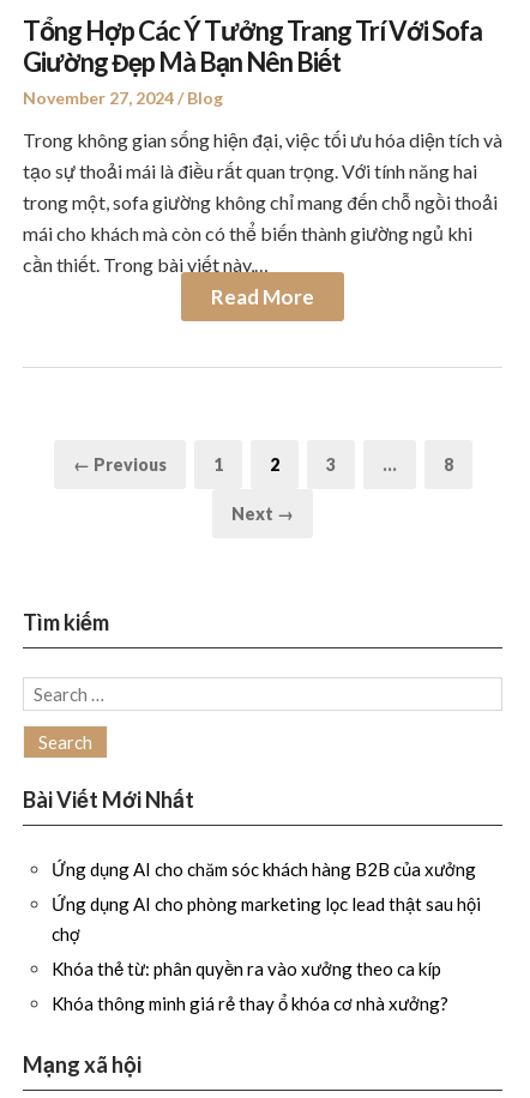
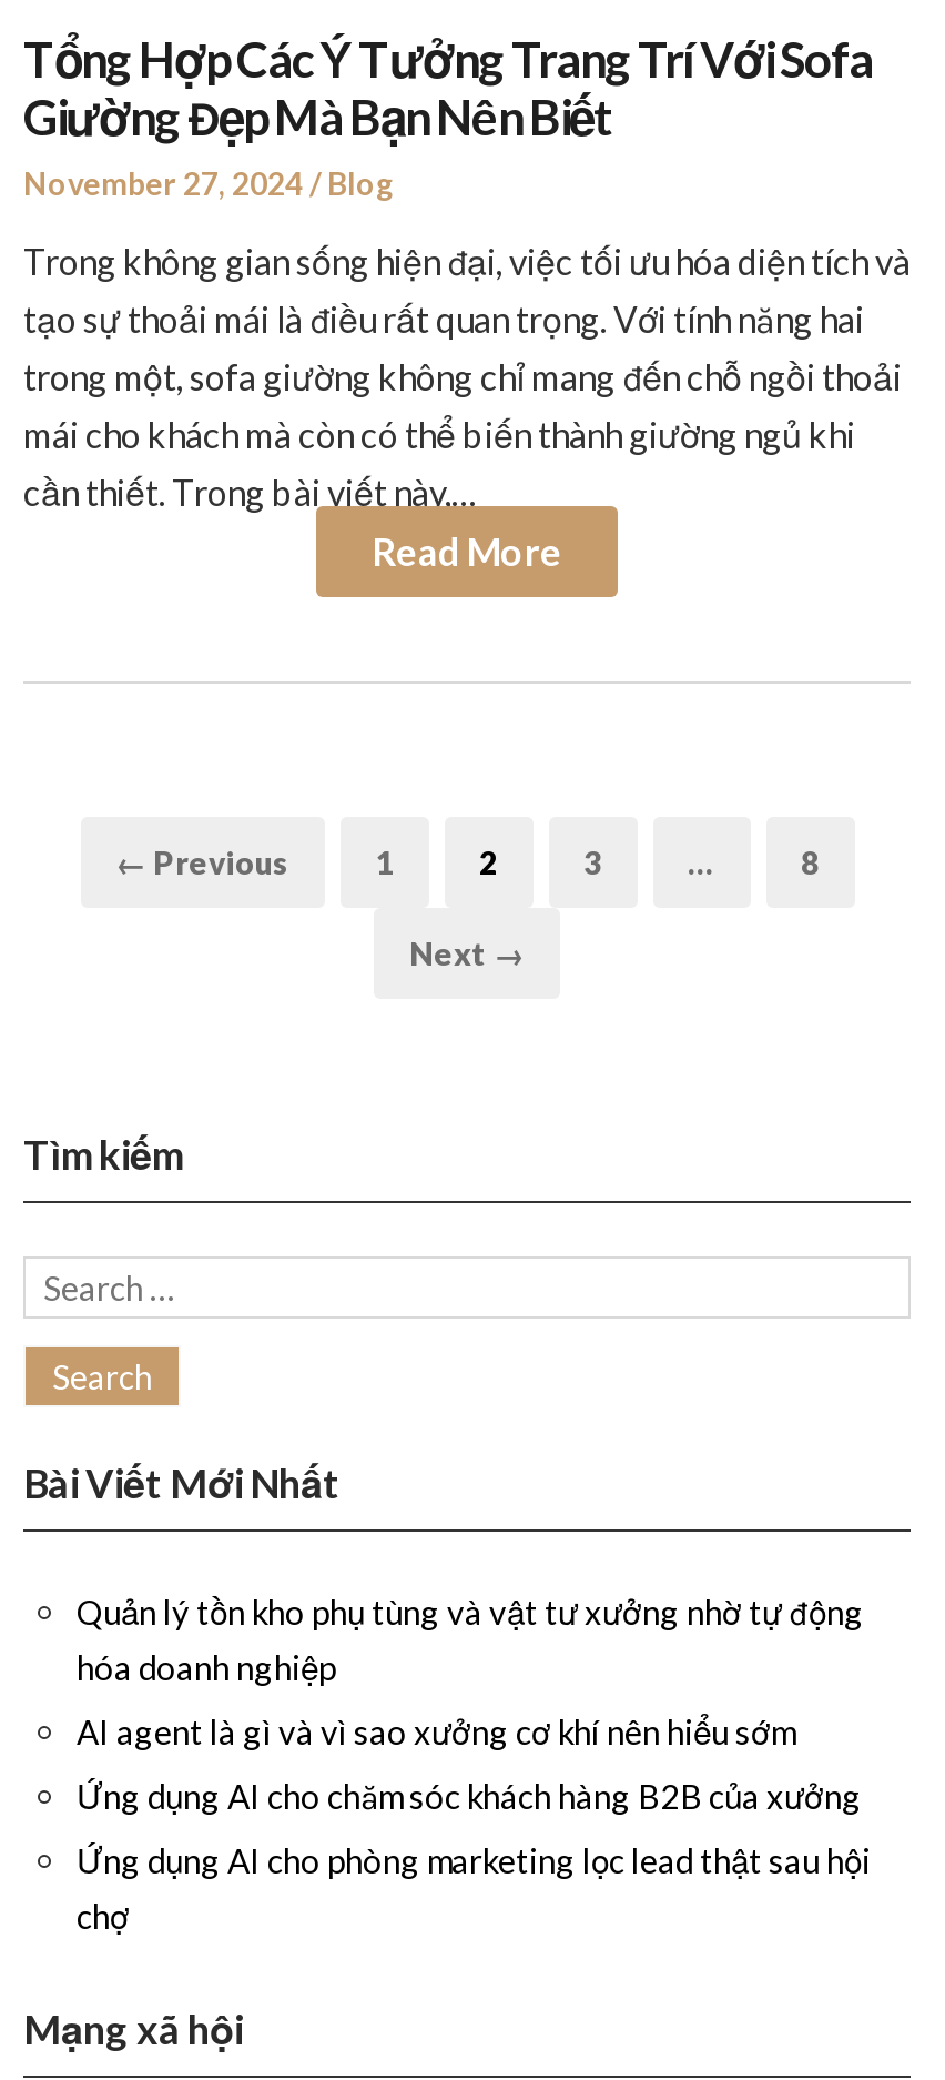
+ Quản lý tồn kho phụ tùng và vật tư xưởng nhờ tự động
+ hóa doanh nghiệp
+ AI agent là gì và vì sao xưởng cơ khí nên hiểu sớm

moved down: Ứng dụng AI cho chăm sóc khách hàng B2B của xưởng | Ứng dụng AI cho phòng marketing lọc lead thật sau hội | chợ

- Khóa thẻ từ: phân quyền ra vào xưởng theo ca kíp
- Khóa thông minh giá rẻ thay ổ khóa cơ nhà xưởng?
